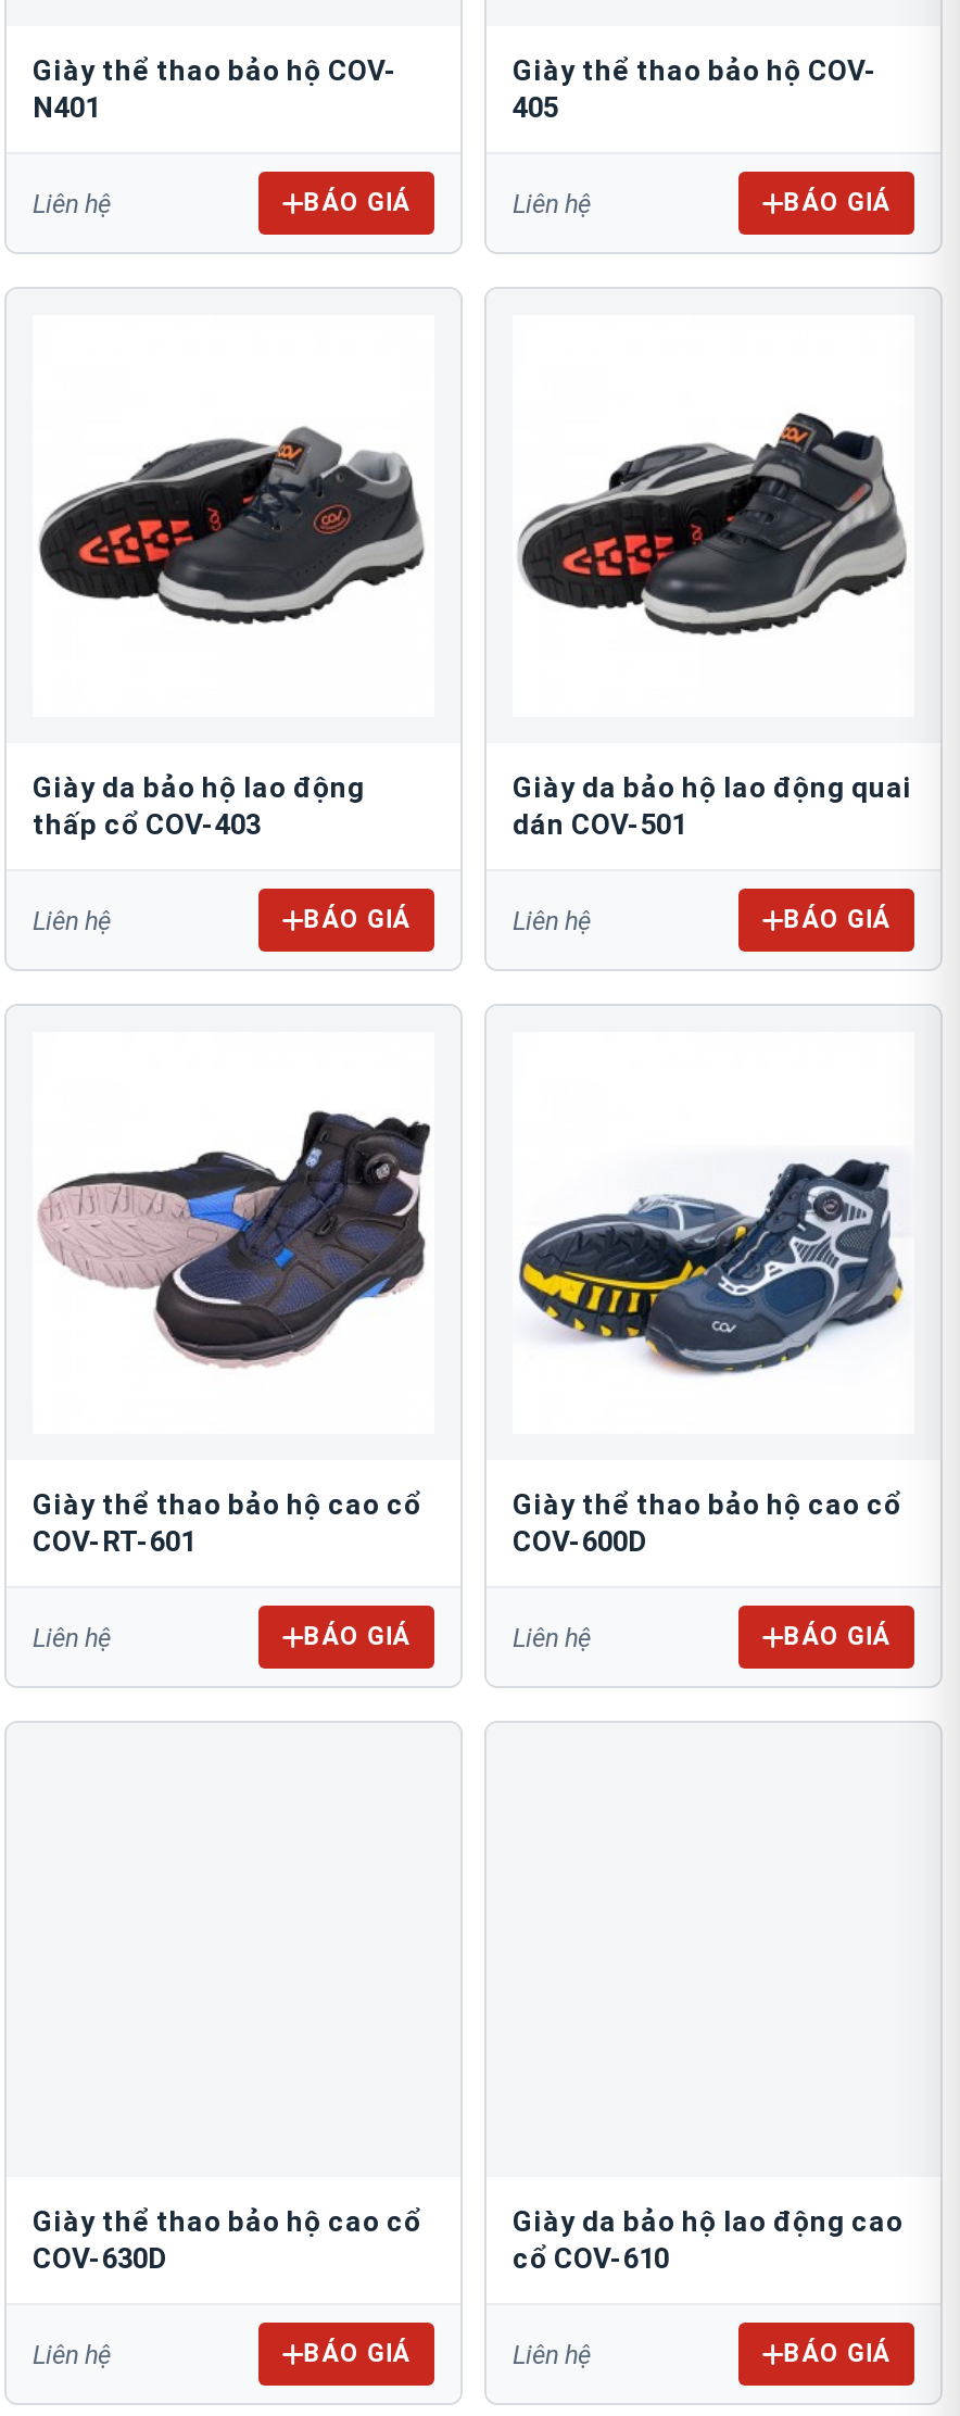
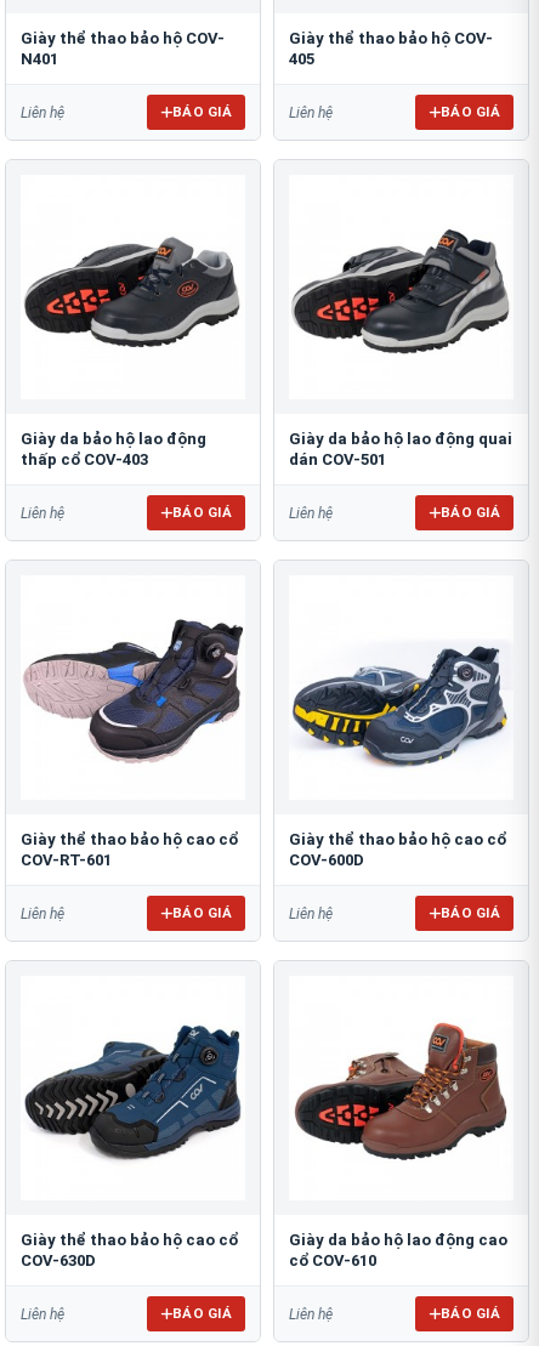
+ [image]

+ [image]
